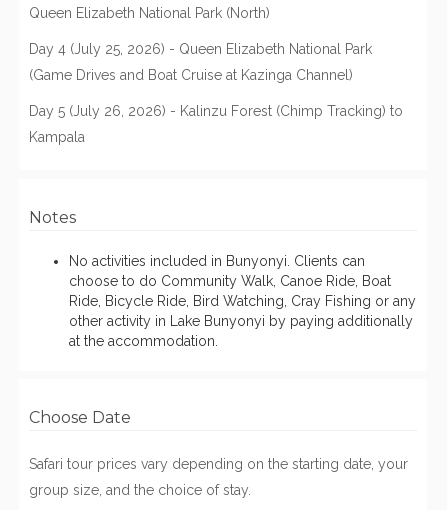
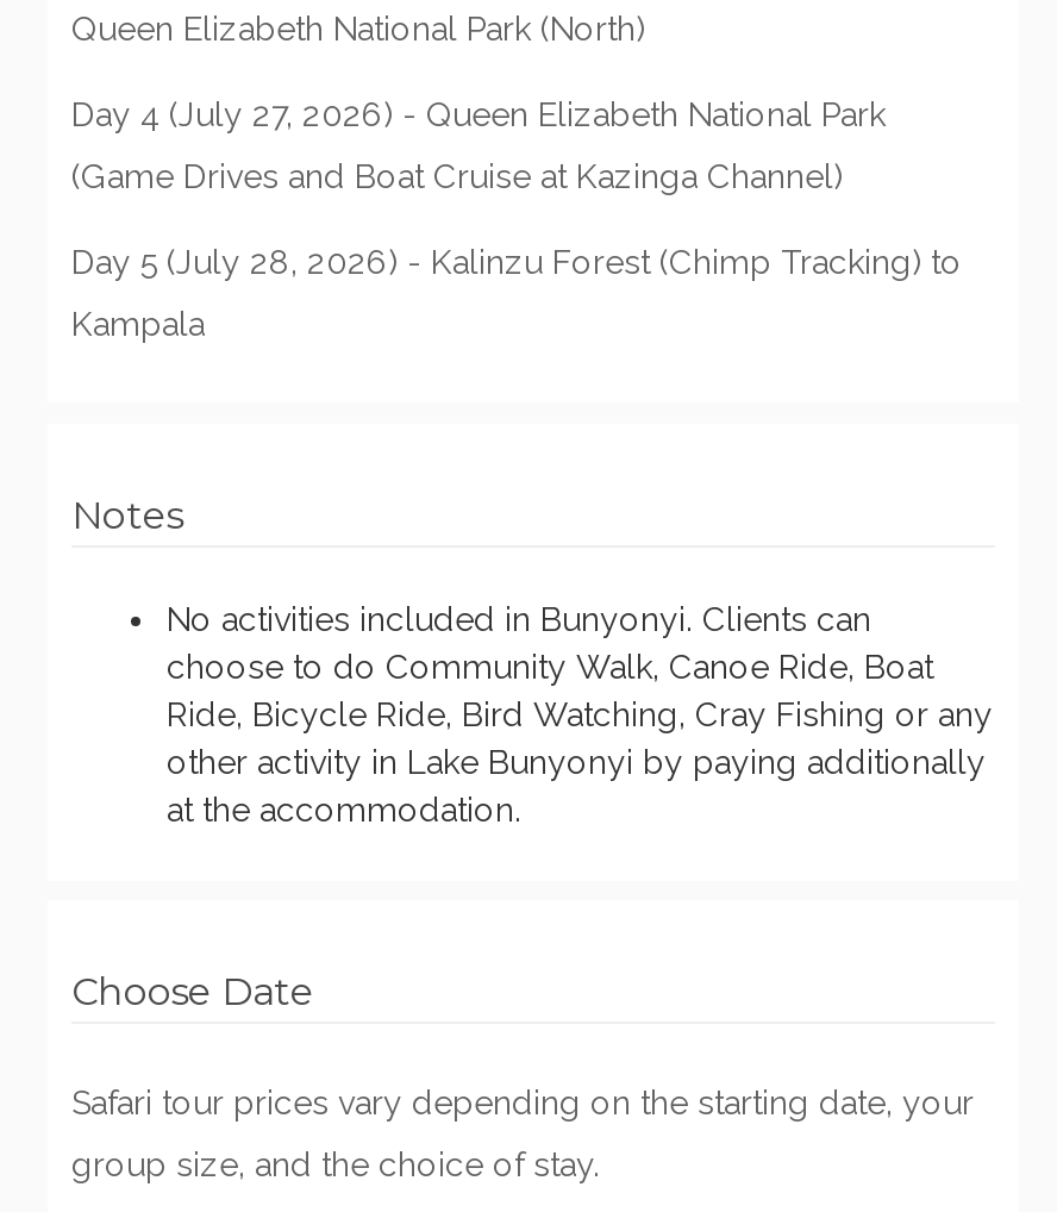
- Day 4 (July 25, 2026) - Queen Elizabeth National Park
+ Day 4 (July 27, 2026) - Queen Elizabeth National Park

- Day 5 (July 26, 2026) - Kalinzu Forest (Chimp Tracking) to
+ Day 5 (July 28, 2026) - Kalinzu Forest (Chimp Tracking) to
